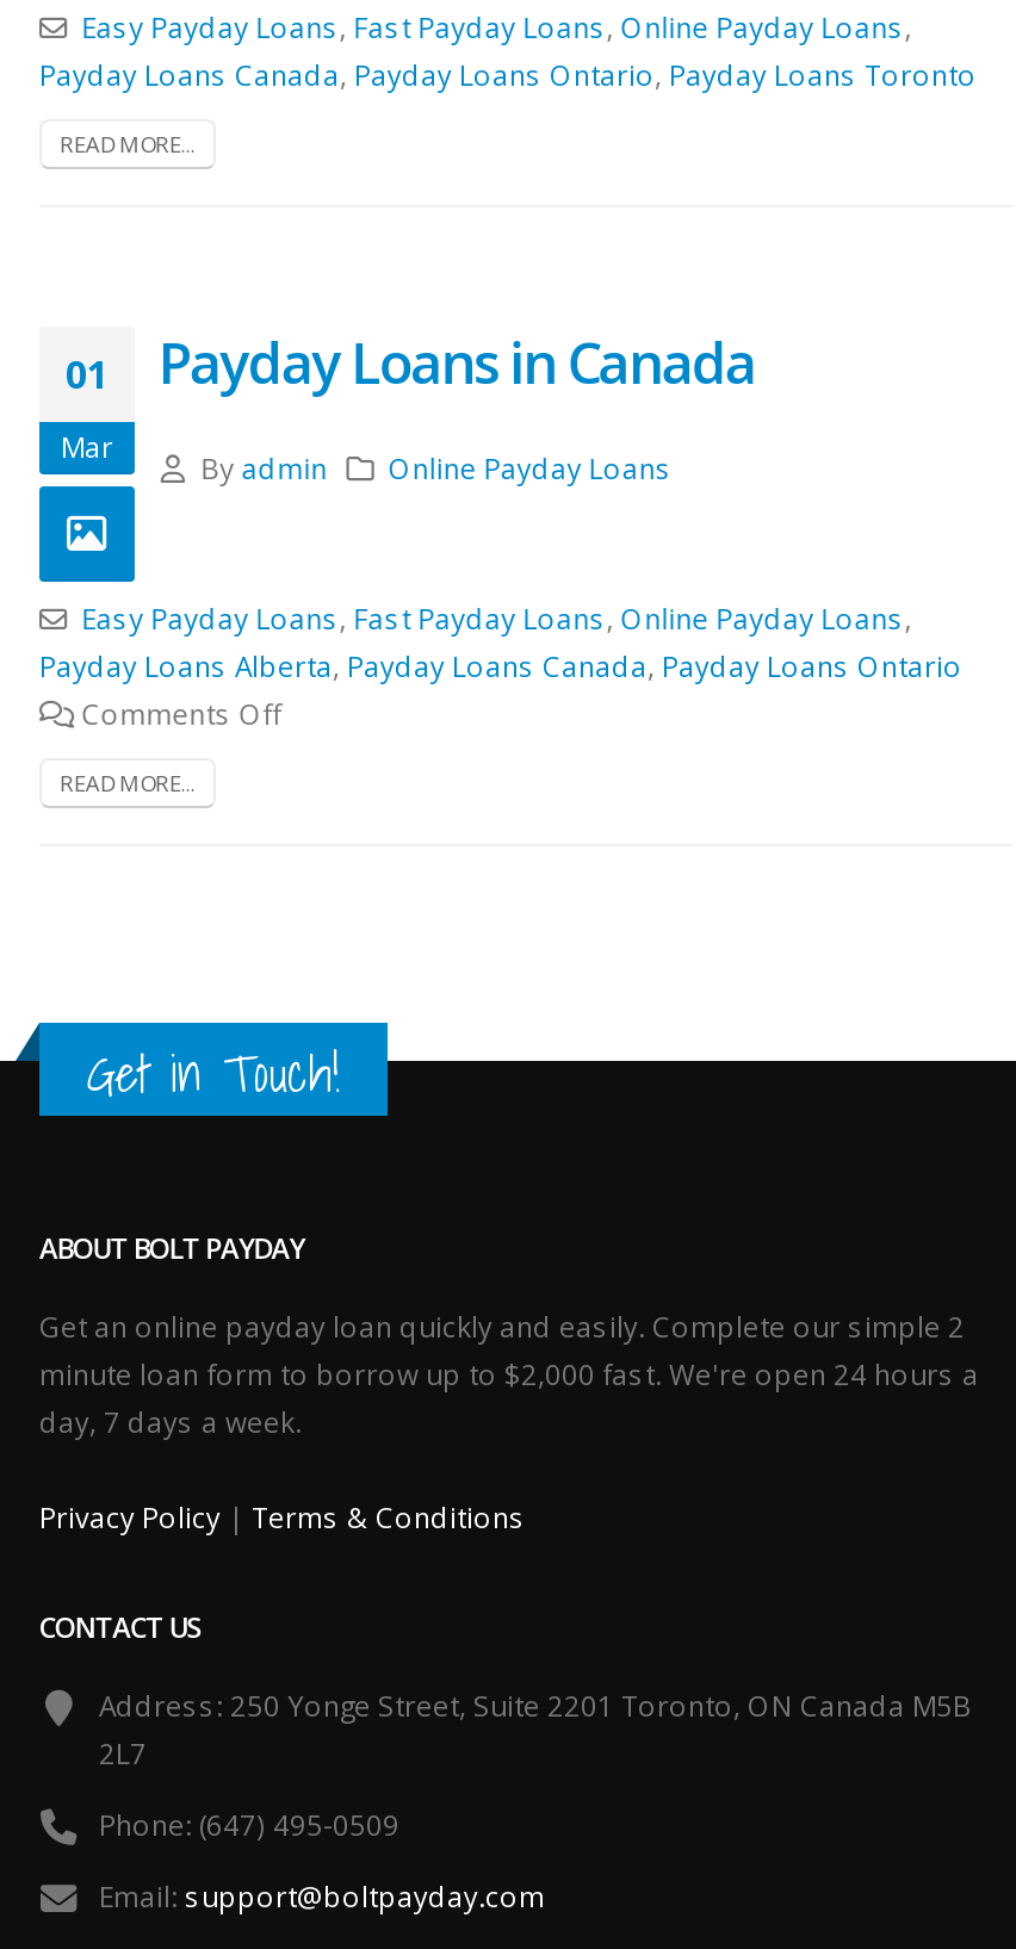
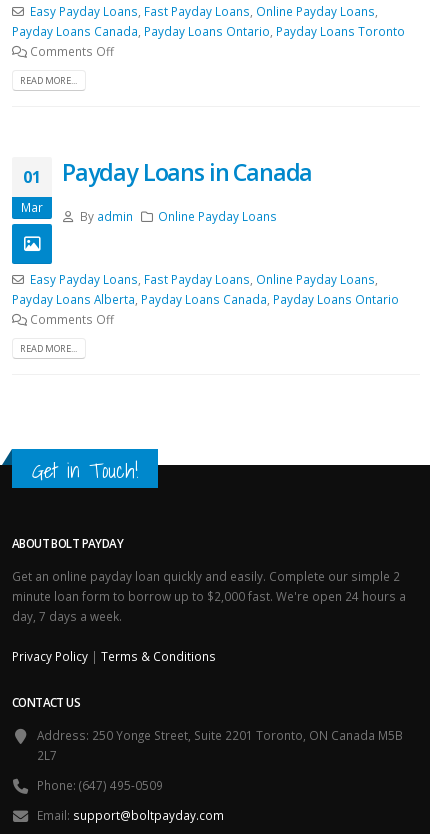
+ Comments Off
